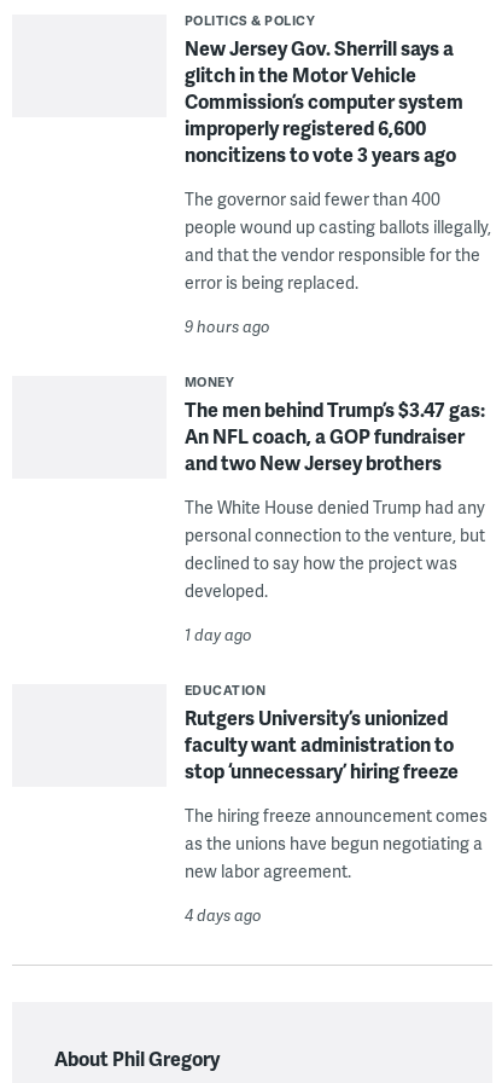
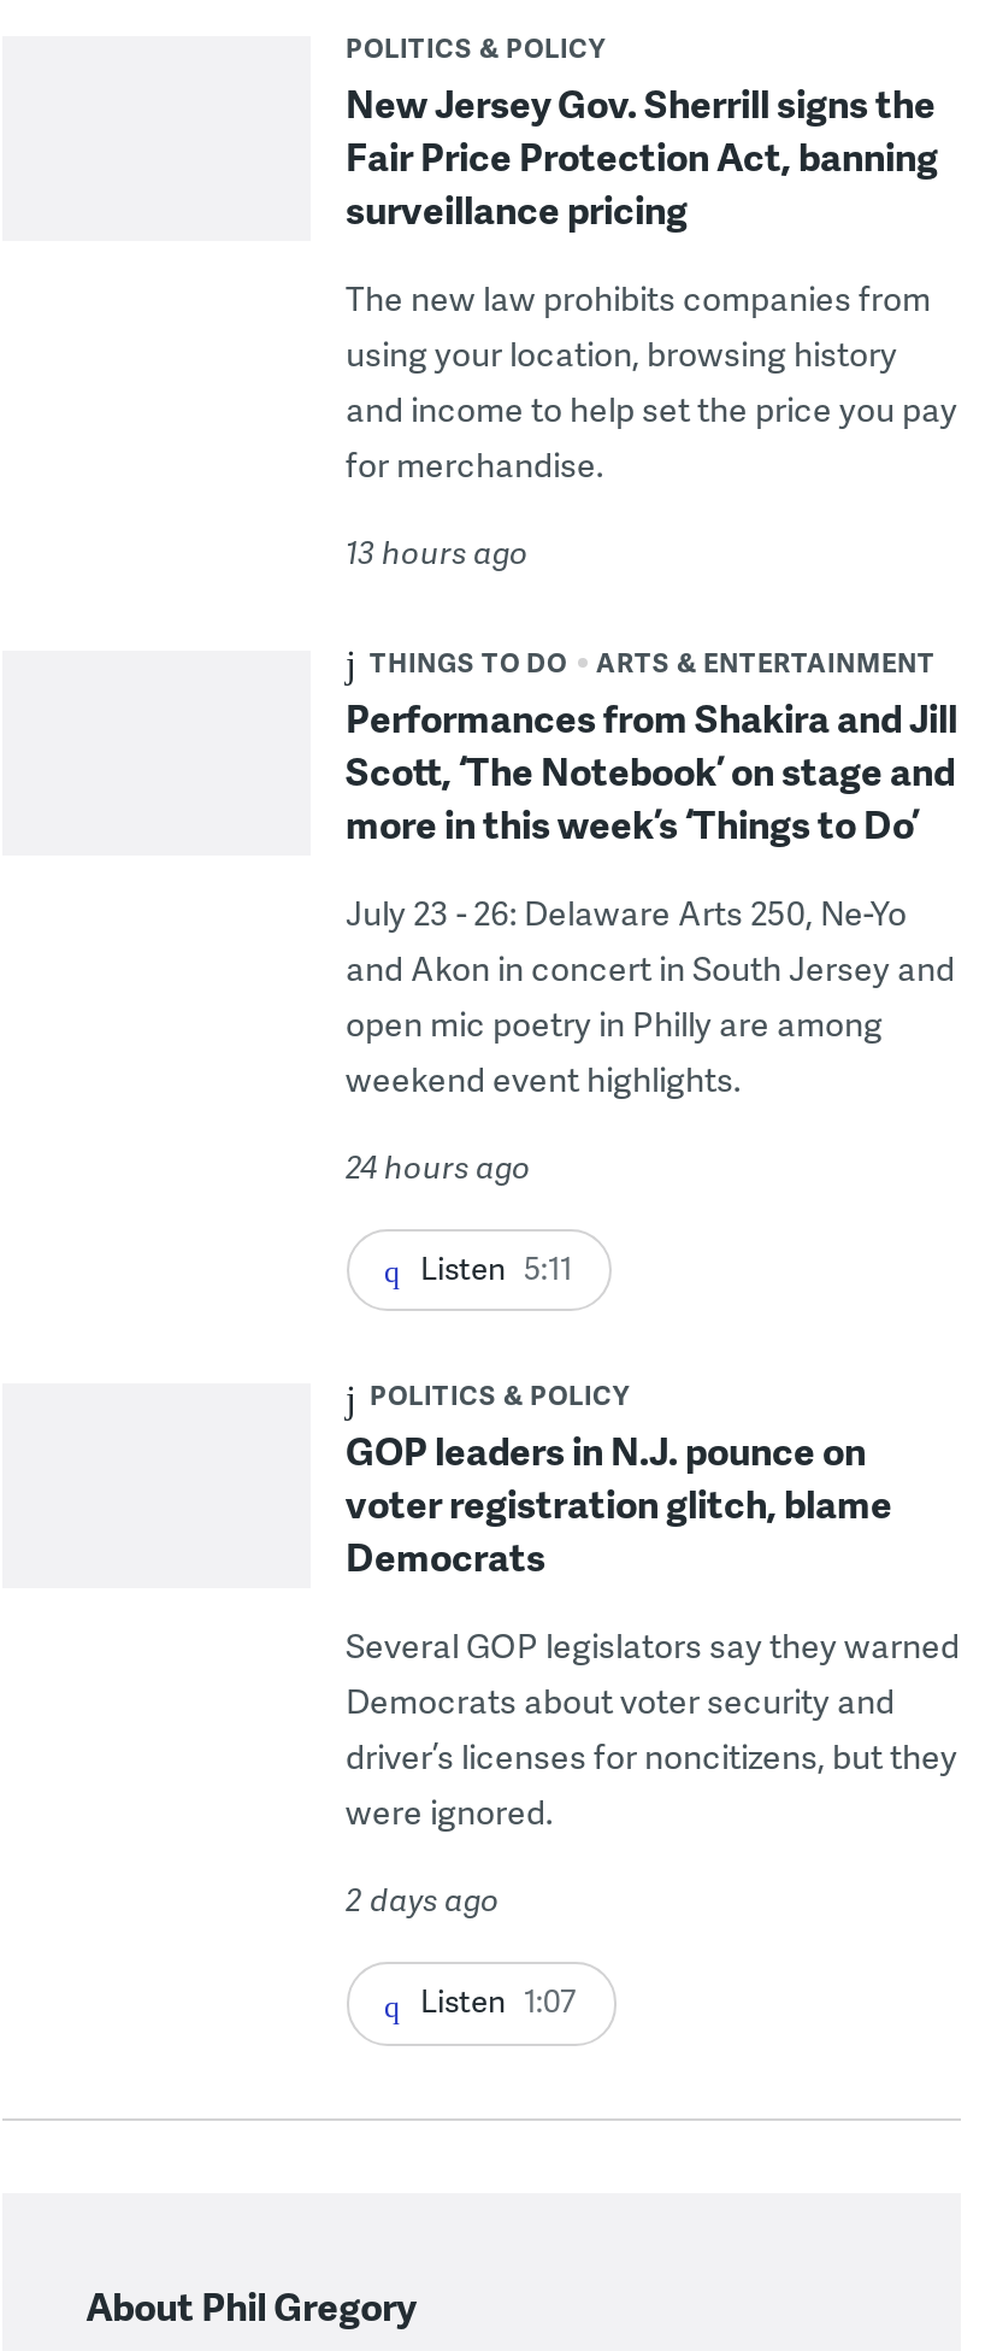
- New Jersey Gov. Sherrill says a
- glitch in the Motor Vehicle
- Commission’s computer system
- improperly registered 6,600
- noncitizens to vote 3 years ago
- The governor said fewer than 400
- people wound up casting ballots illegally,
- and that the vendor responsible for the
- error is being replaced.
- 9 hours ago
- MONEY
- The men behind Trump’s $3.47 gas:
- An NFL coach, a GOP fundraiser
- and two New Jersey brothers
- The White House denied Trump had any
- personal connection to the venture, but
- declined to say how the project was
- developed.
- 1 day ago
- EDUCATION
- Rutgers University’s unionized
- faculty want administration to
- stop ‘unnecessary’ hiring freeze
- The hiring freeze announcement comes
- as the unions have begun negotiating a
- new labor agreement.
- 4 days ago
+ New Jersey Gov. Sherrill signs the
+ Fair Price Protection Act, banning
+ surveillance pricing
+ The new law prohibits companies from
+ using your location, browsing history
+ and income to help set the price you pay
+ for merchandise.
+ 13 hours ago
+ THINGS TO DO
+ ARTS & ENTERTAINMENT
+ Performances from Shakira and Jill
+ Scott, ‘The Notebook’ on stage and
+ more in this week’s ‘Things to Do’
+ July 23 - 26: Delaware Arts 250, Ne-Yo
+ and Akon in concert in South Jersey and
+ open mic poetry in Philly are among
+ weekend event highlights.
+ 24 hours ago
+ Listen 5:11
+ POLITICS & POLICY
+ GOP leaders in N.J. pounce on
+ voter registration glitch, blame
+ Democrats
+ Several GOP legislators say they warned
+ Democrats about voter security and
+ driver’s licenses for noncitizens, but they
+ were ignored.
+ 2 days ago
+ Listen 1:07
